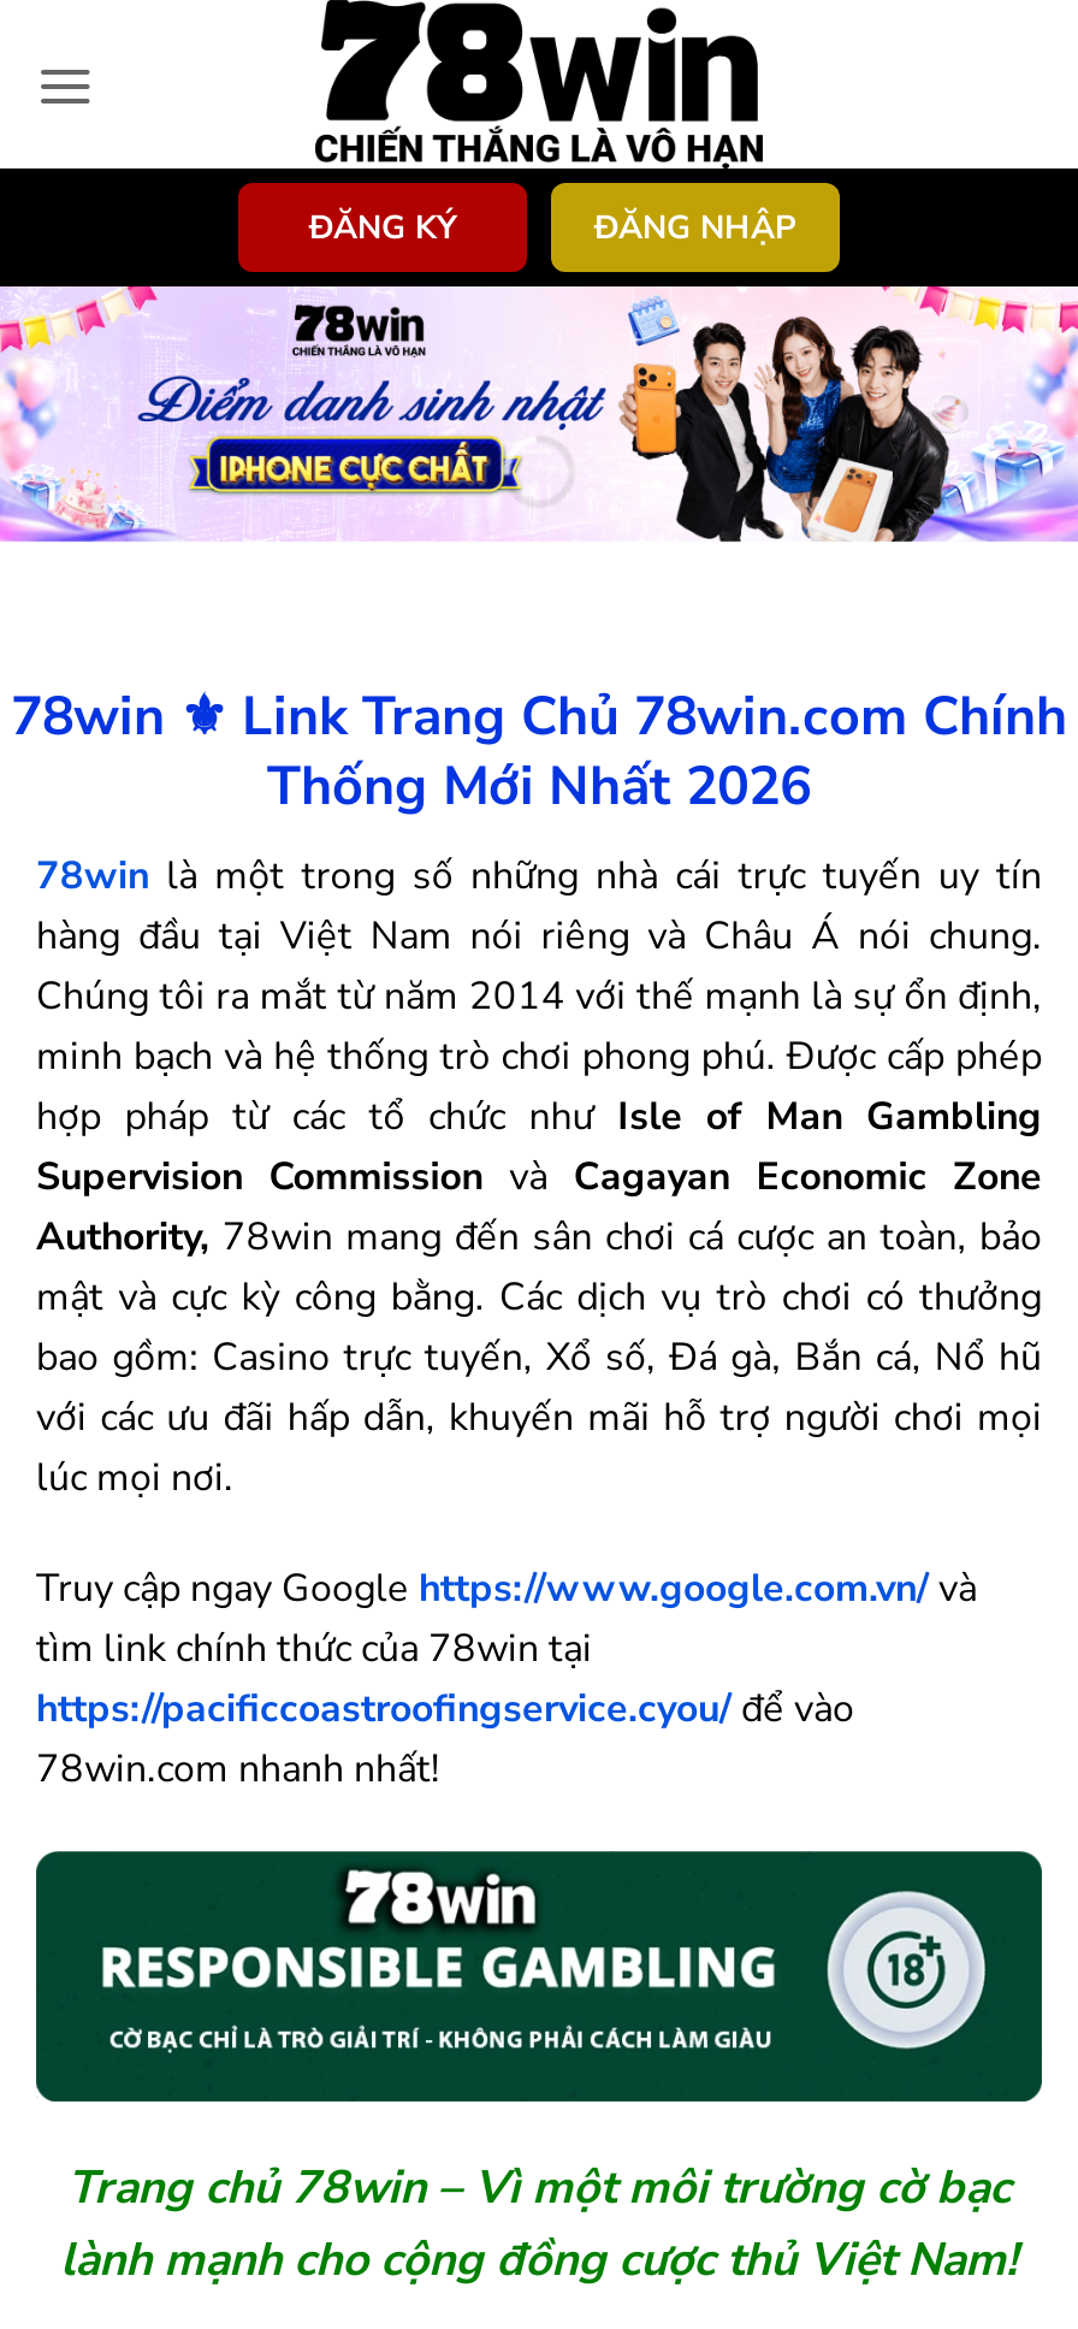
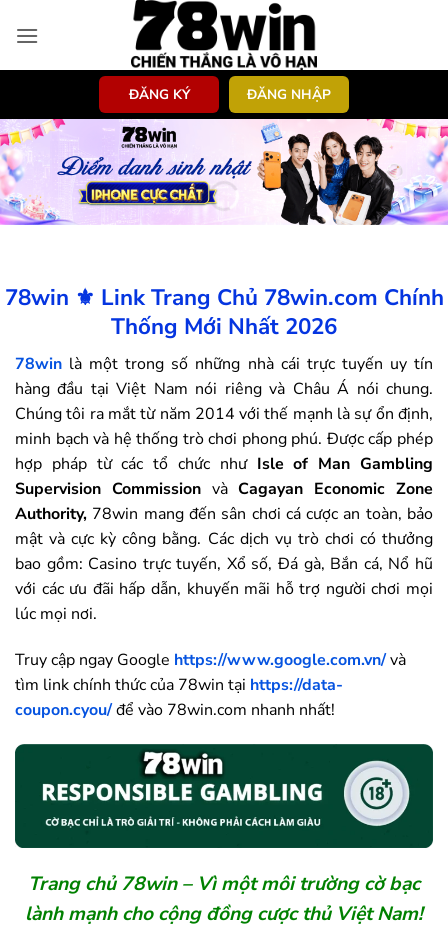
- tìm link chính thức của 78win tại
- https://pacificcoastroofingservice.cyou/ để vào
- 78win.com nhanh nhất!
+ tìm link chính thức của 78win tại https://data-
+ coupon.cyou/ để vào 78win.com nhanh nhất!
